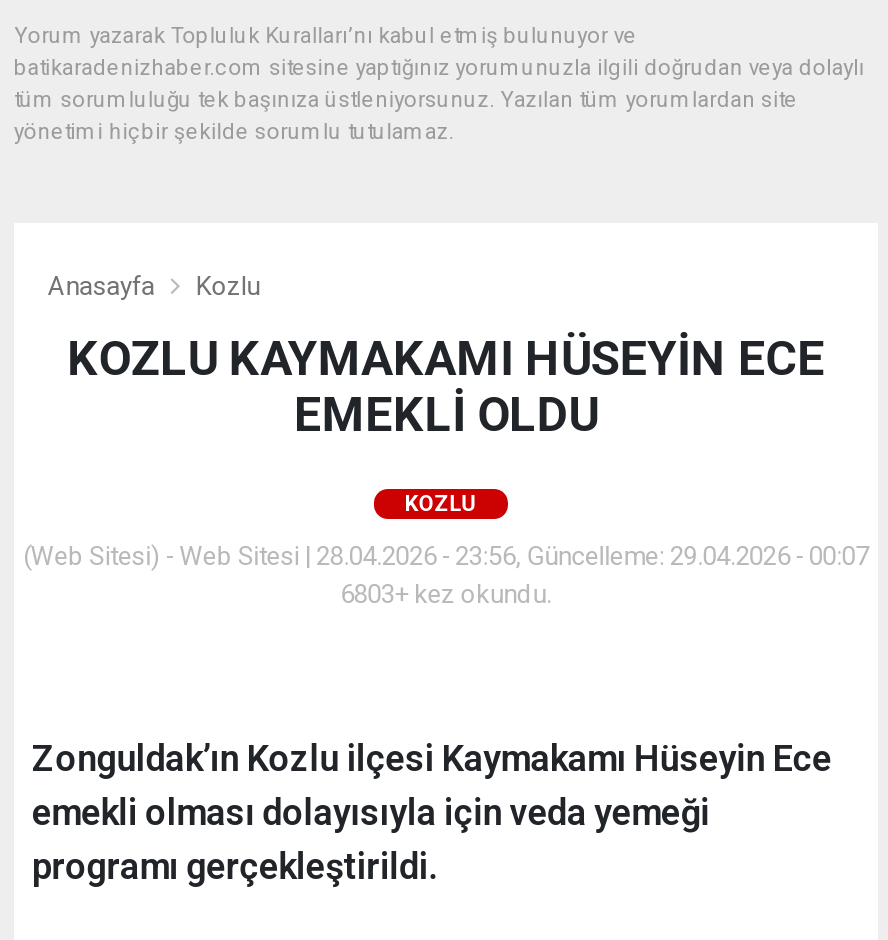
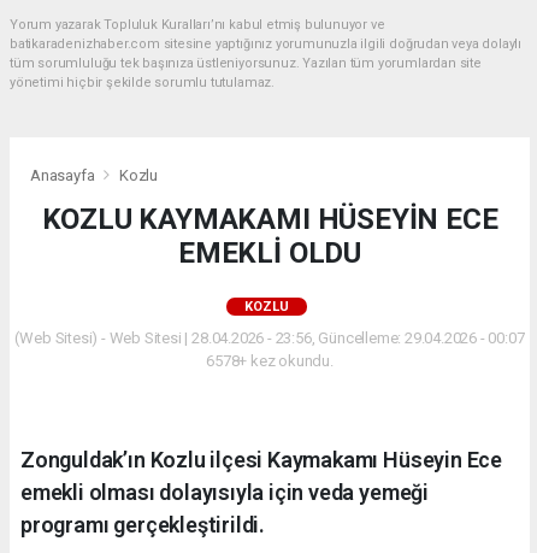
- 6803+ kez okundu.
+ 6578+ kez okundu.
